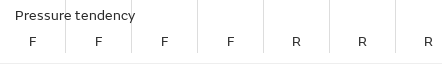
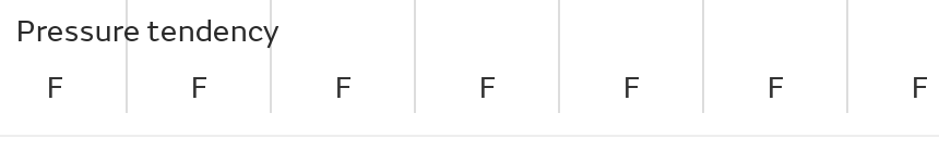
- R
- R
- R
+ F
+ F
+ F
